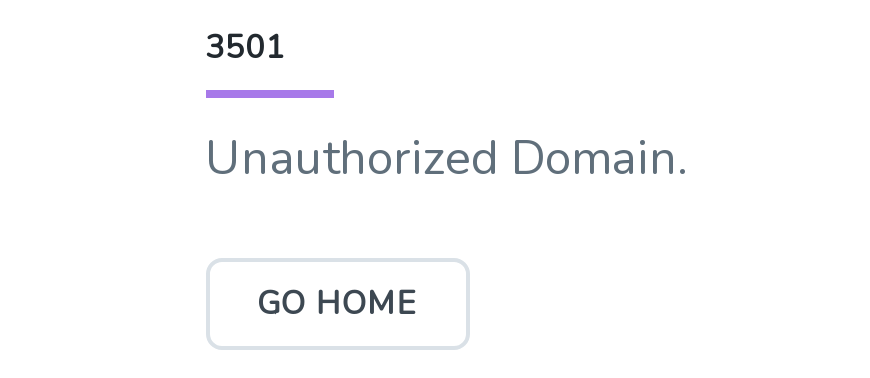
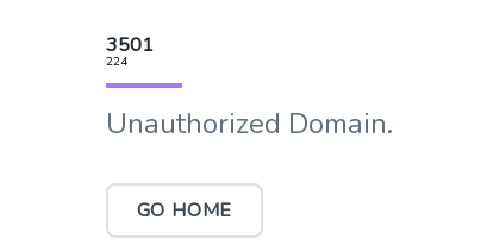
+ 224
